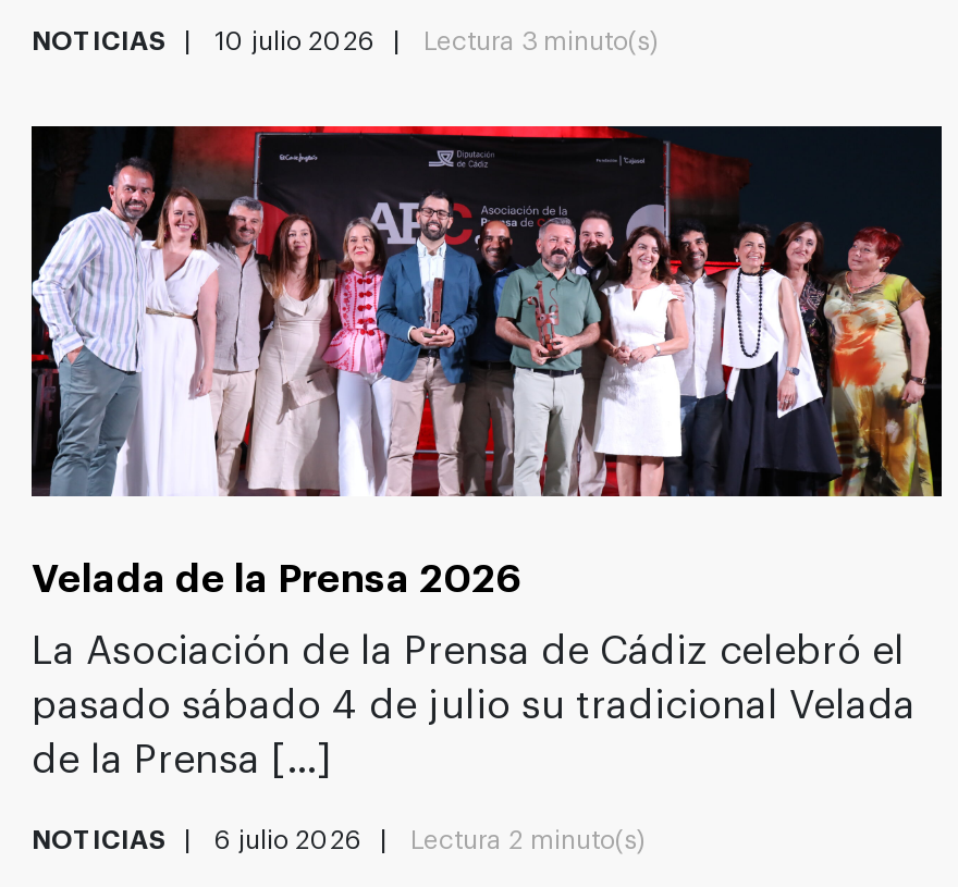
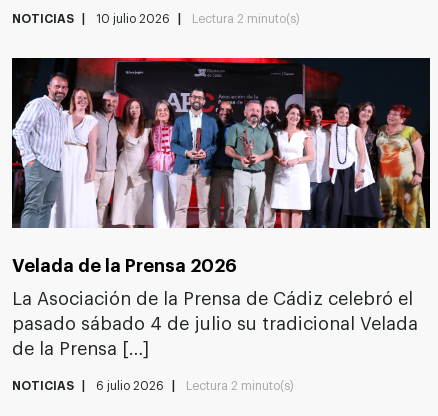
- Lectura 3 minuto(s)
+ Lectura 2 minuto(s)
